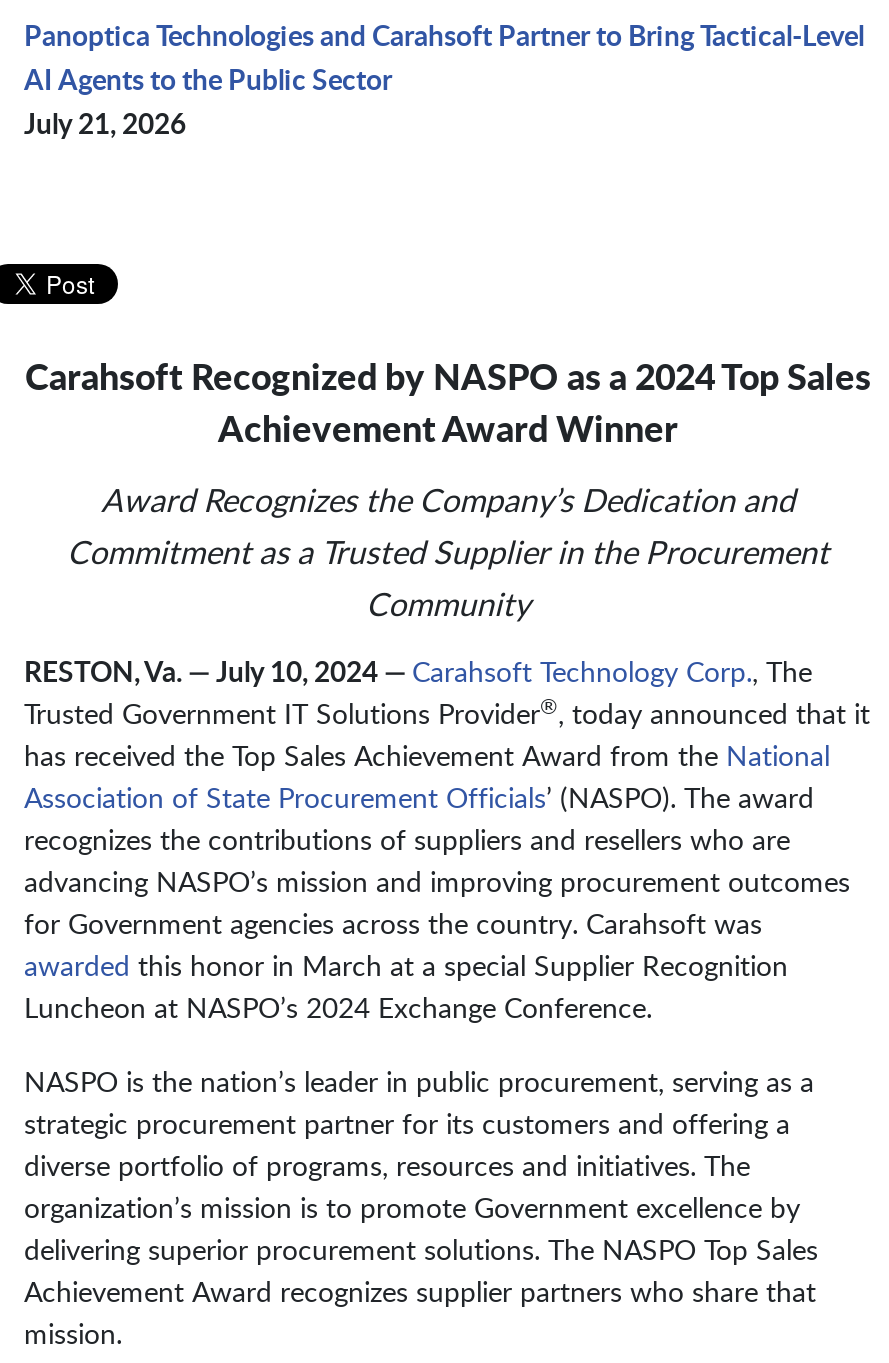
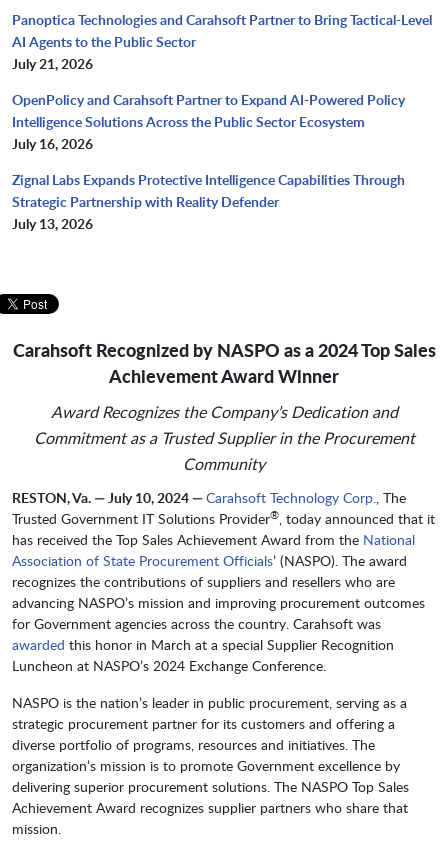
+ OpenPolicy and Carahsoft Partner to Expand AI-Powered Policy
+ Intelligence Solutions Across the Public Sector Ecosystem
+ July 16, 2026
+ Zignal Labs Expands Protective Intelligence Capabilities Through
+ Strategic Partnership with Reality Defender
+ July 13, 2026
